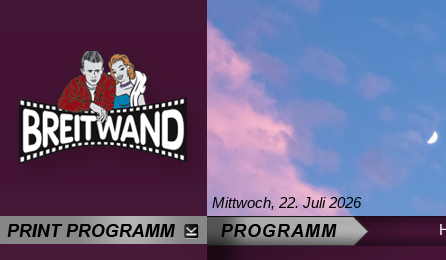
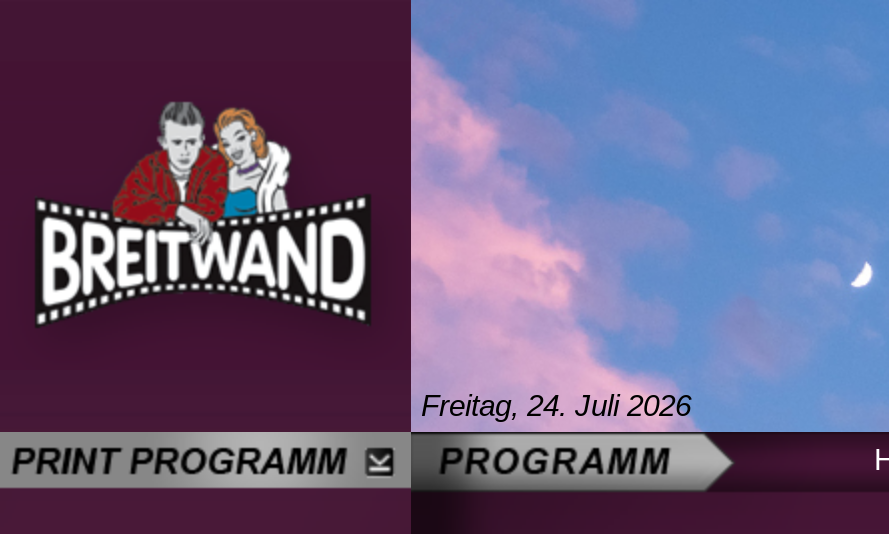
- Mittwoch, 22. Juli 2026
+ Freitag, 24. Juli 2026
